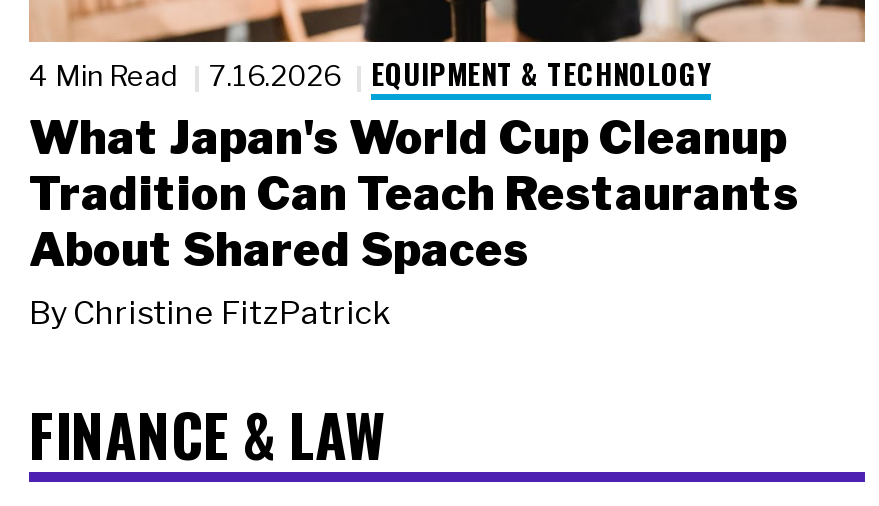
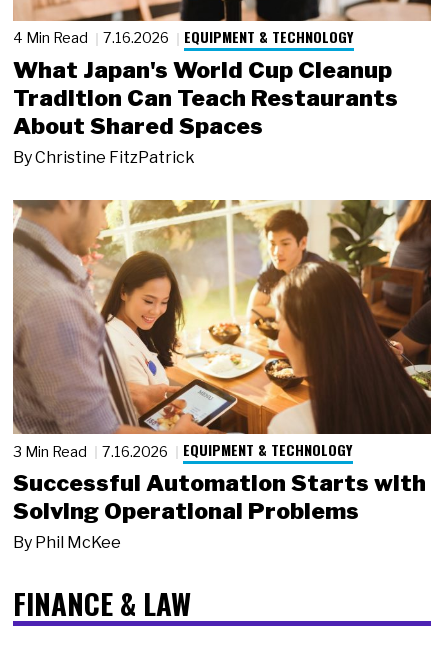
+ [image]
+ 3 Min Read
+ 7.16.2026
+ EQUIPMENT & TECHNOLOGY
+ Successful Automation Starts with
+ Solving Operational Problems
+ By Phil McKee
